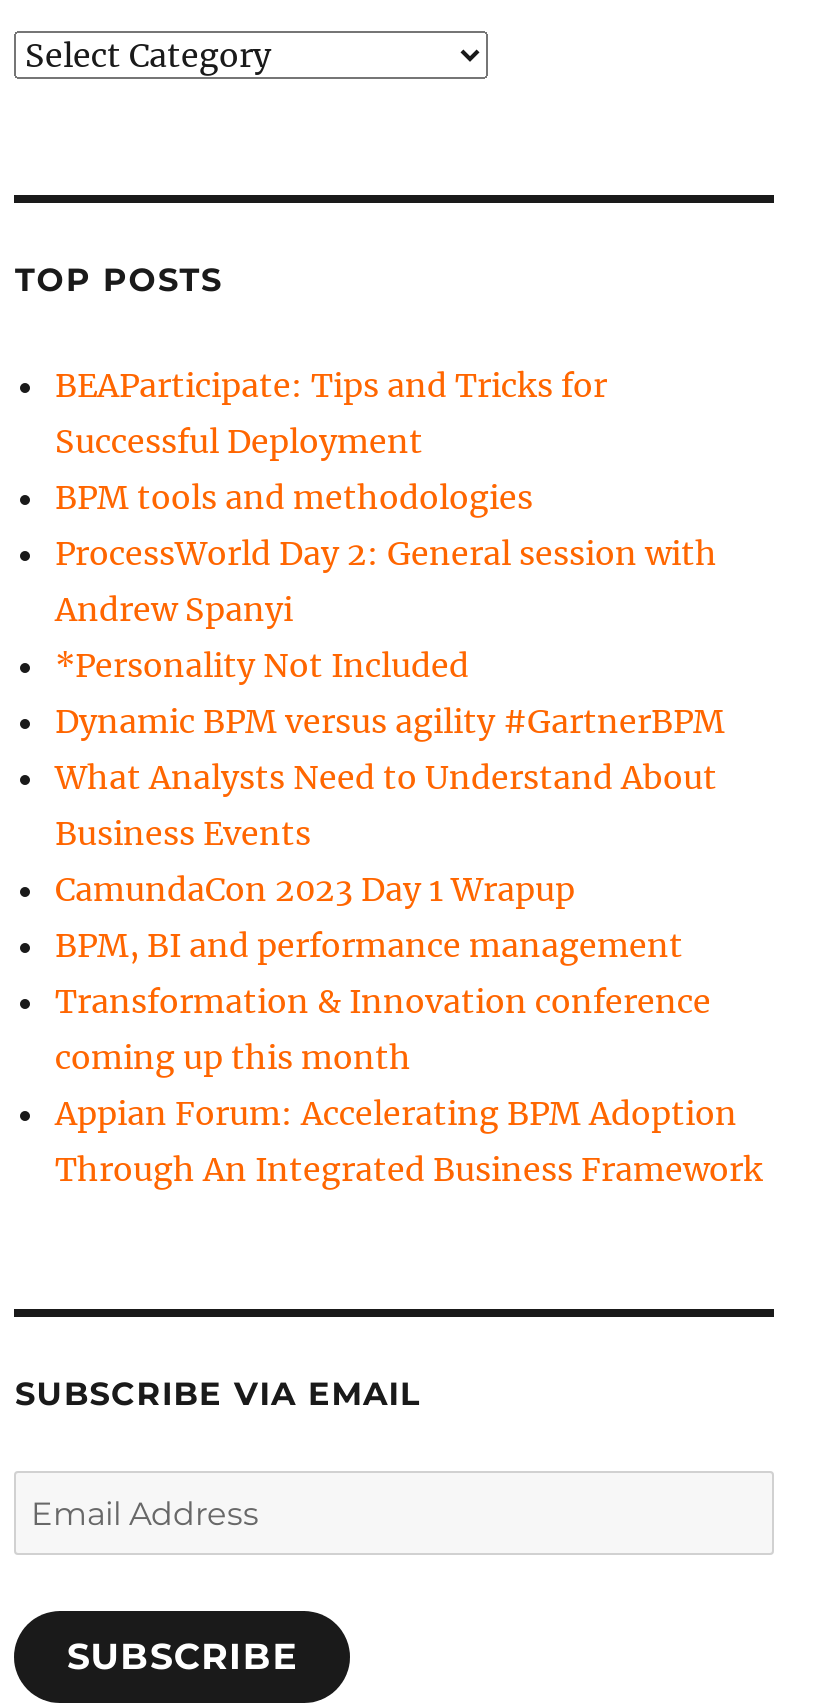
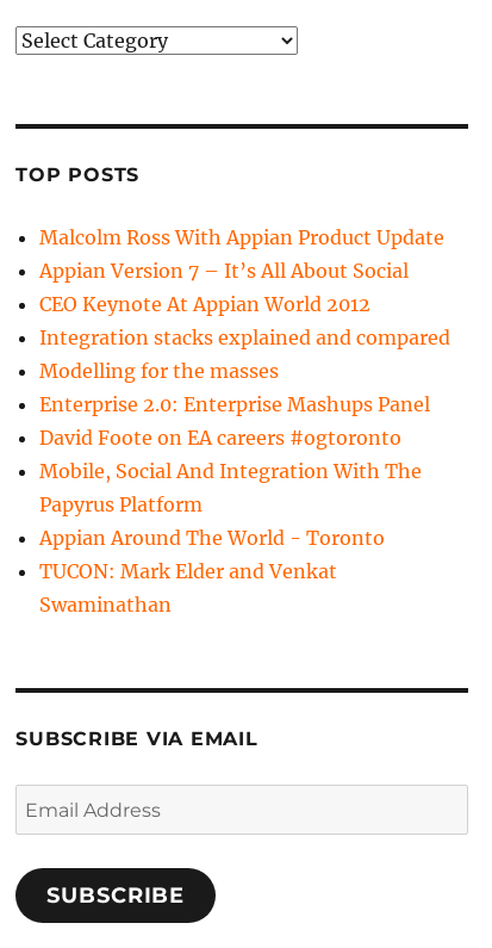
- BEAParticipate: Tips and Tricks for
- Successful Deployment
- BPM tools and methodologies
- ProcessWorld Day 2: General session with
- Andrew Spanyi
- *Personality Not Included
- Dynamic BPM versus agility #GartnerBPM
- What Analysts Need to Understand About
- Business Events
- CamundaCon 2023 Day 1 Wrapup
- BPM, BI and performance management
- Transformation & Innovation conference
- coming up this month
- Appian Forum: Accelerating BPM Adoption
- Through An Integrated Business Framework
+ Malcolm Ross With Appian Product Update
+ Appian Version 7 – It’s All About Social
+ CEO Keynote At Appian World 2012
+ Integration stacks explained and compared
+ Modelling for the masses
+ Enterprise 2.0: Enterprise Mashups Panel
+ David Foote on EA careers #ogtoronto
+ Mobile, Social And Integration With The
+ Papyrus Platform
+ Appian Around The World - Toronto
+ TUCON: Mark Elder and Venkat
+ Swaminathan
